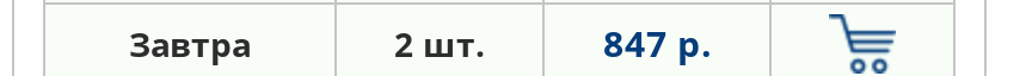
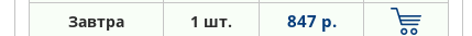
- 2 шт.
+ 1 шт.
